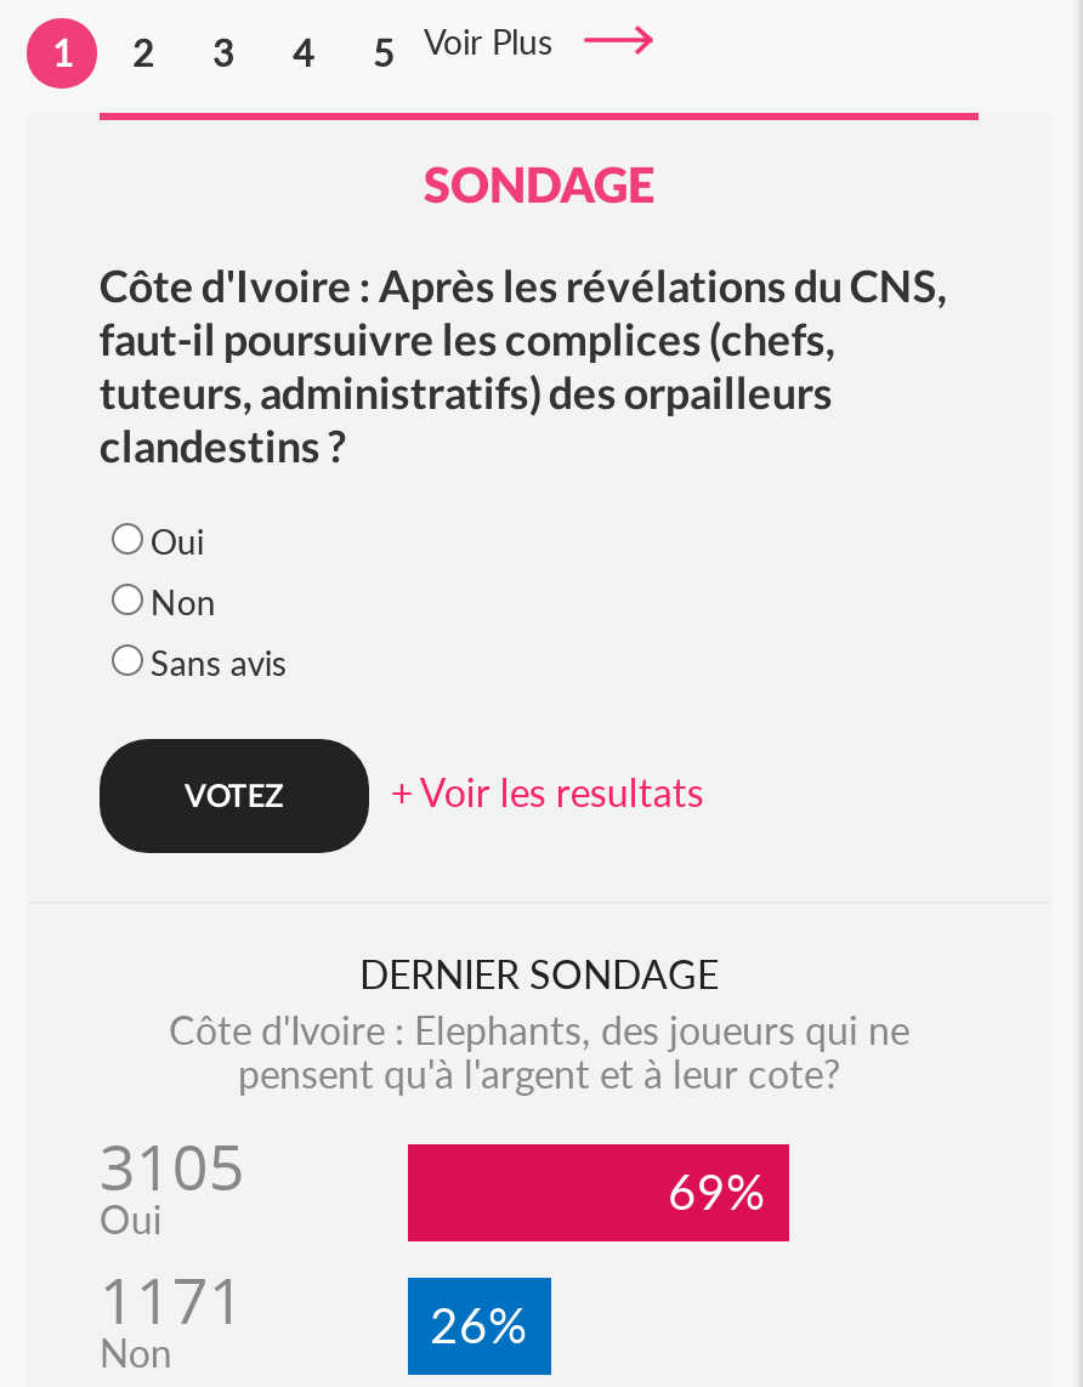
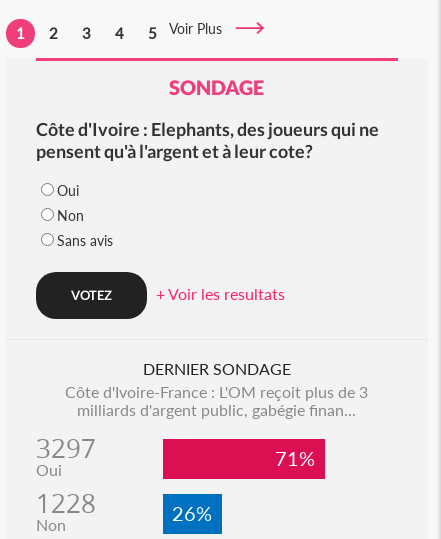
- Côte d'Ivoire : Après les révélations du CNS,
- faut-il poursuivre les complices (chefs,
- tuteurs, administratifs) des orpailleurs
- clandestins ?

moved up: Côte d'Ivoire : Elephants, des joueurs qui ne | pensent qu'à l'argent et à leur cote?

- 3105
+ Côte d'Ivoire-France : L'OM reçoit plus de 3
+ milliards d'argent public, gabégie finan...
+ 3297

- 69%
+ 71%

- 1171
+ 1228
